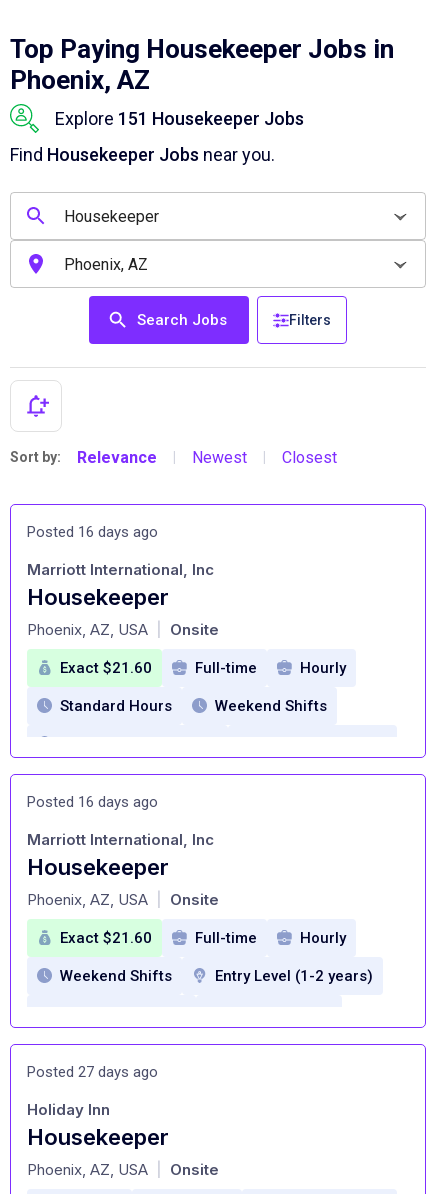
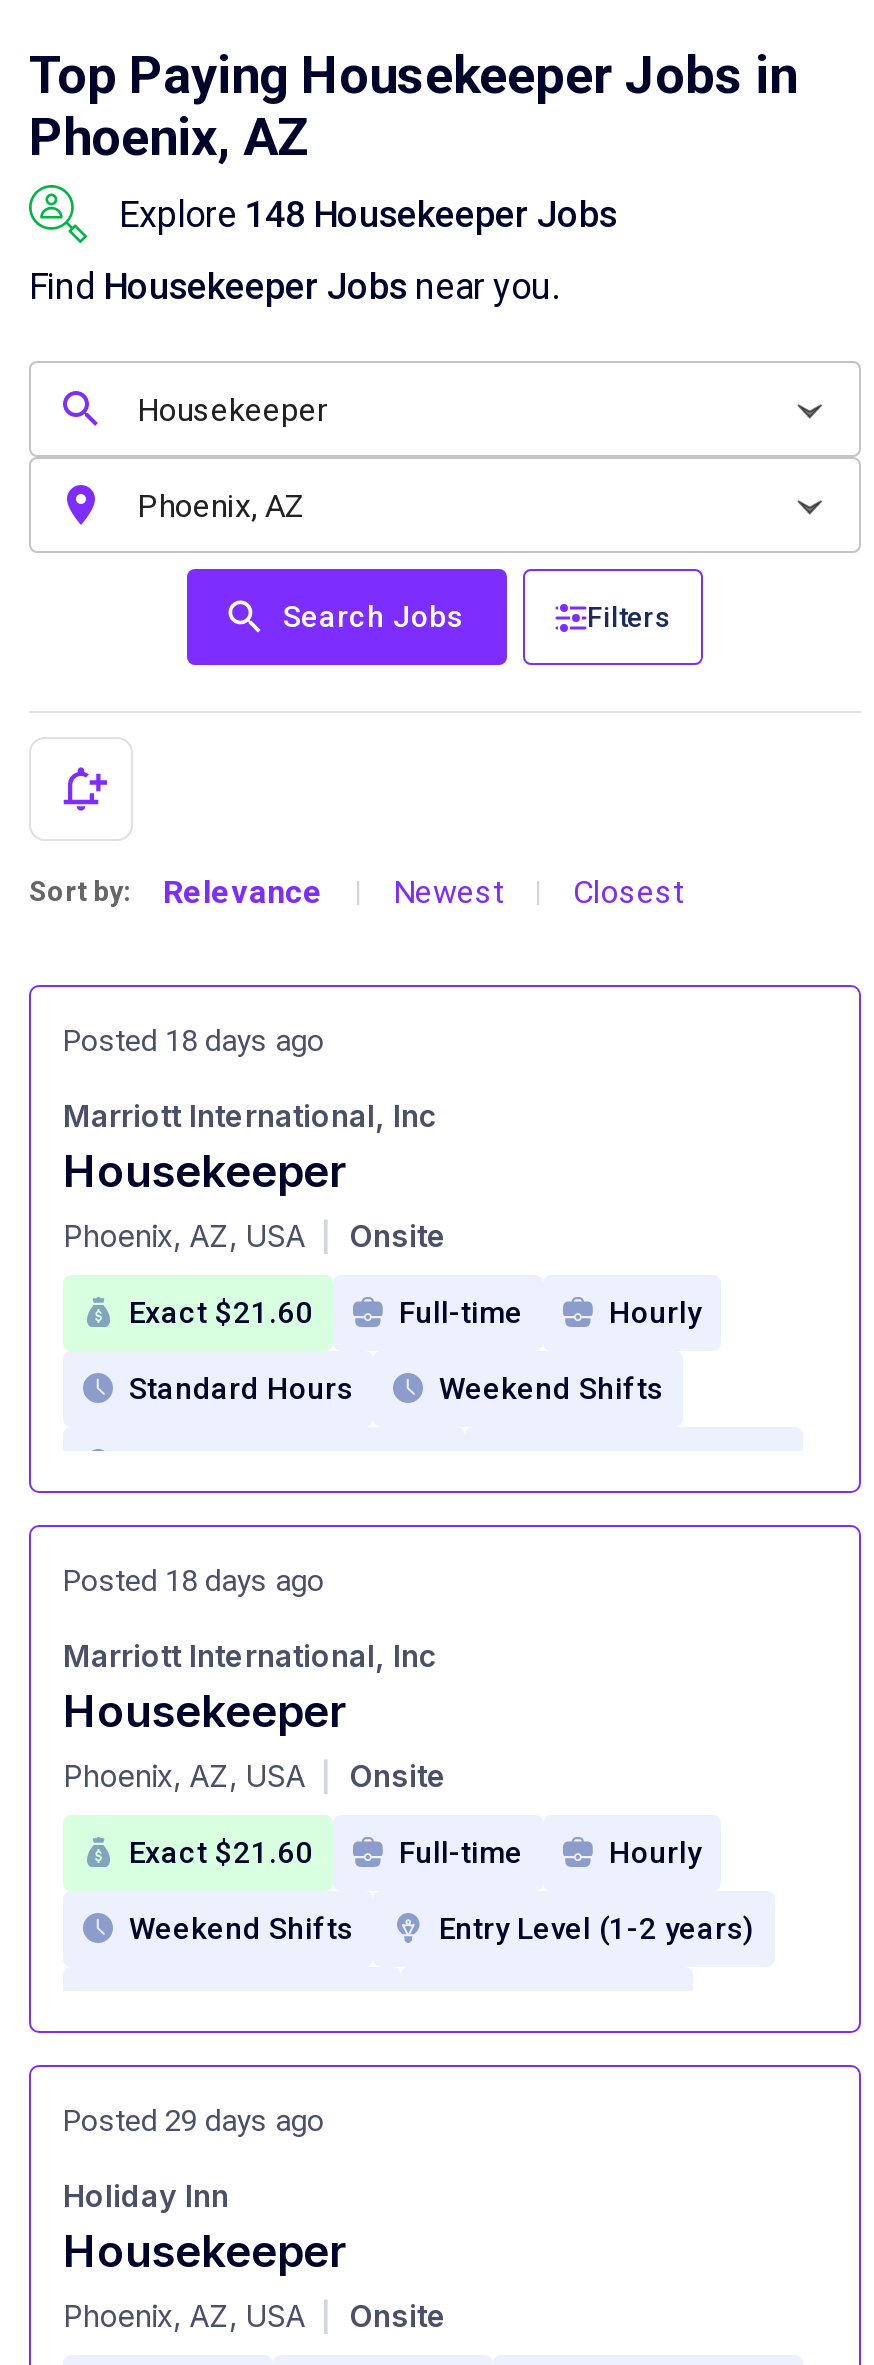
- Explore 151 Housekeeper Jobs
+ Explore 148 Housekeeper Jobs

- Posted 16 days ago
+ Posted 18 days ago

- Posted 16 days ago
+ Posted 18 days ago

- Posted 27 days ago
+ Posted 29 days ago
